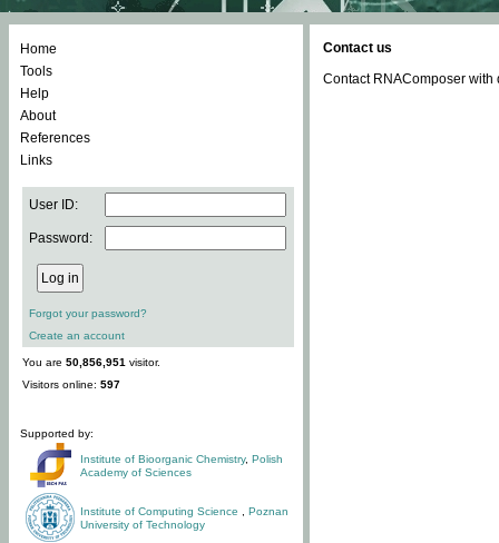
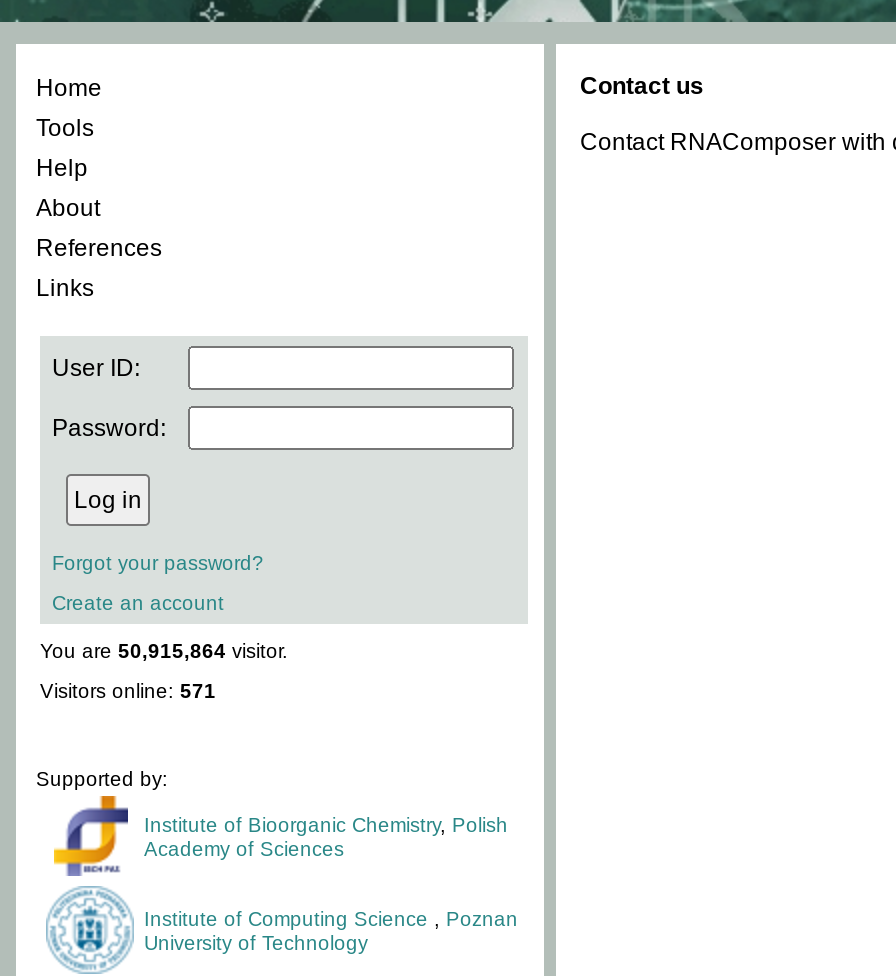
- You are 50,856,951 visitor.
+ You are 50,915,864 visitor.

- Visitors online: 597
+ Visitors online: 571
